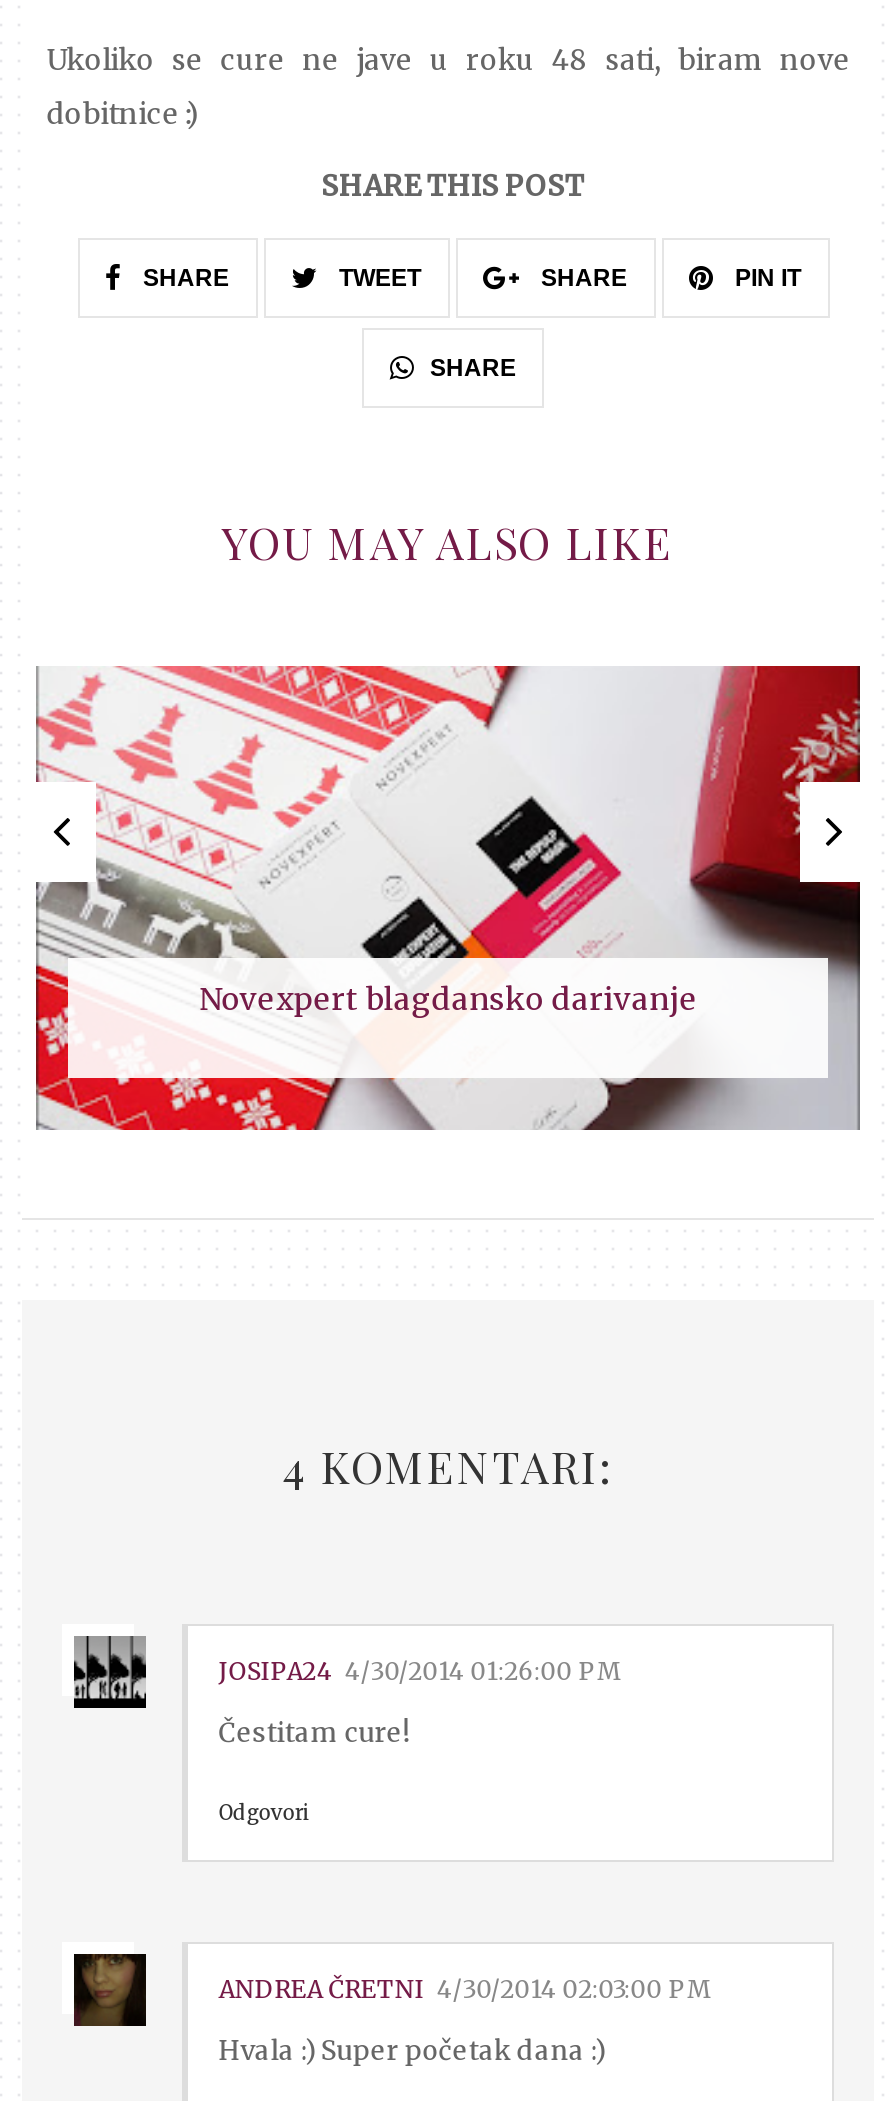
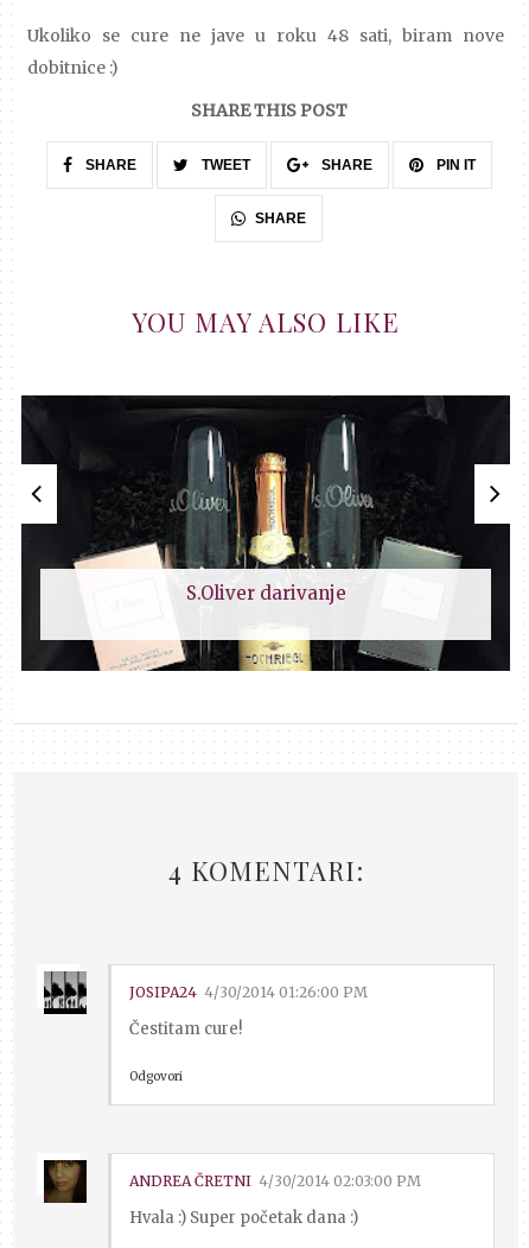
- [image]
- Novexpert blagdansko darivanje
+ [image]
+ S.Oliver darivanje
